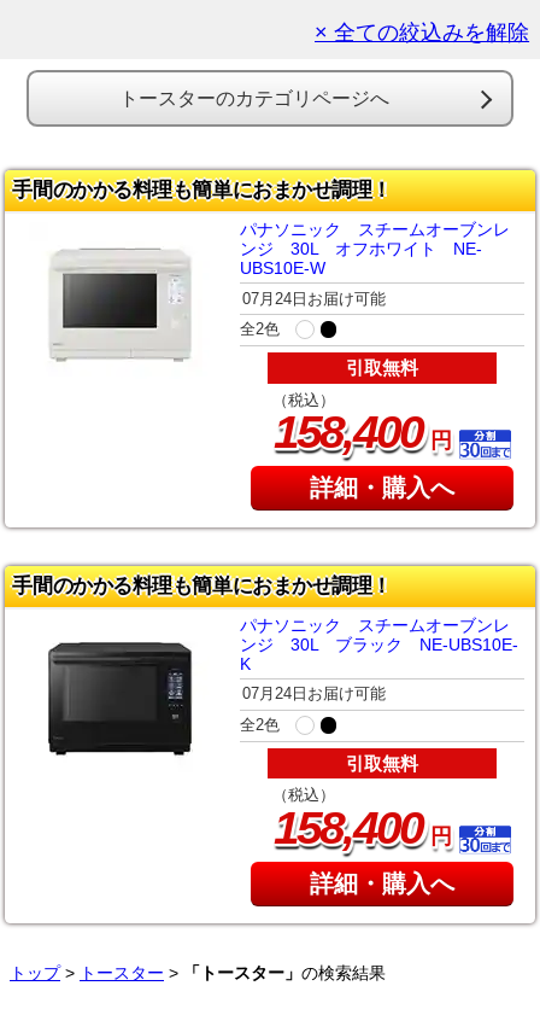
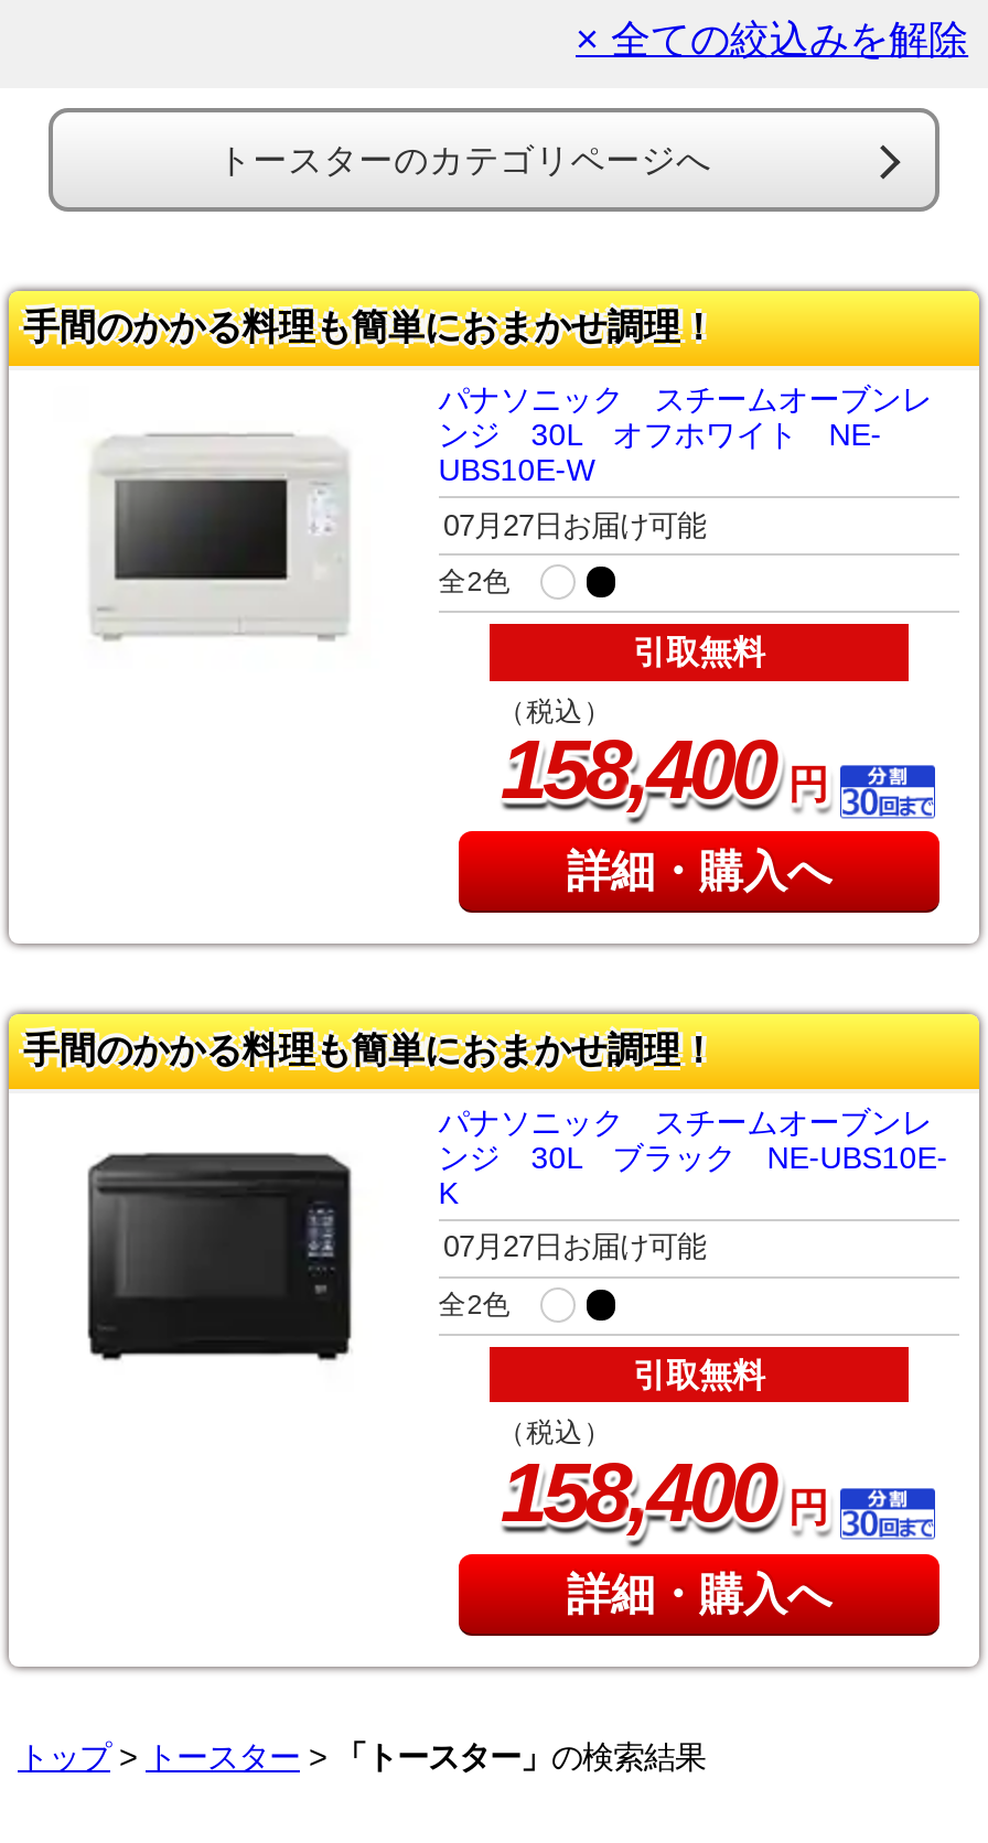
- 07月24日お届け可能
+ 07月27日お届け可能

- 07月24日お届け可能
+ 07月27日お届け可能
